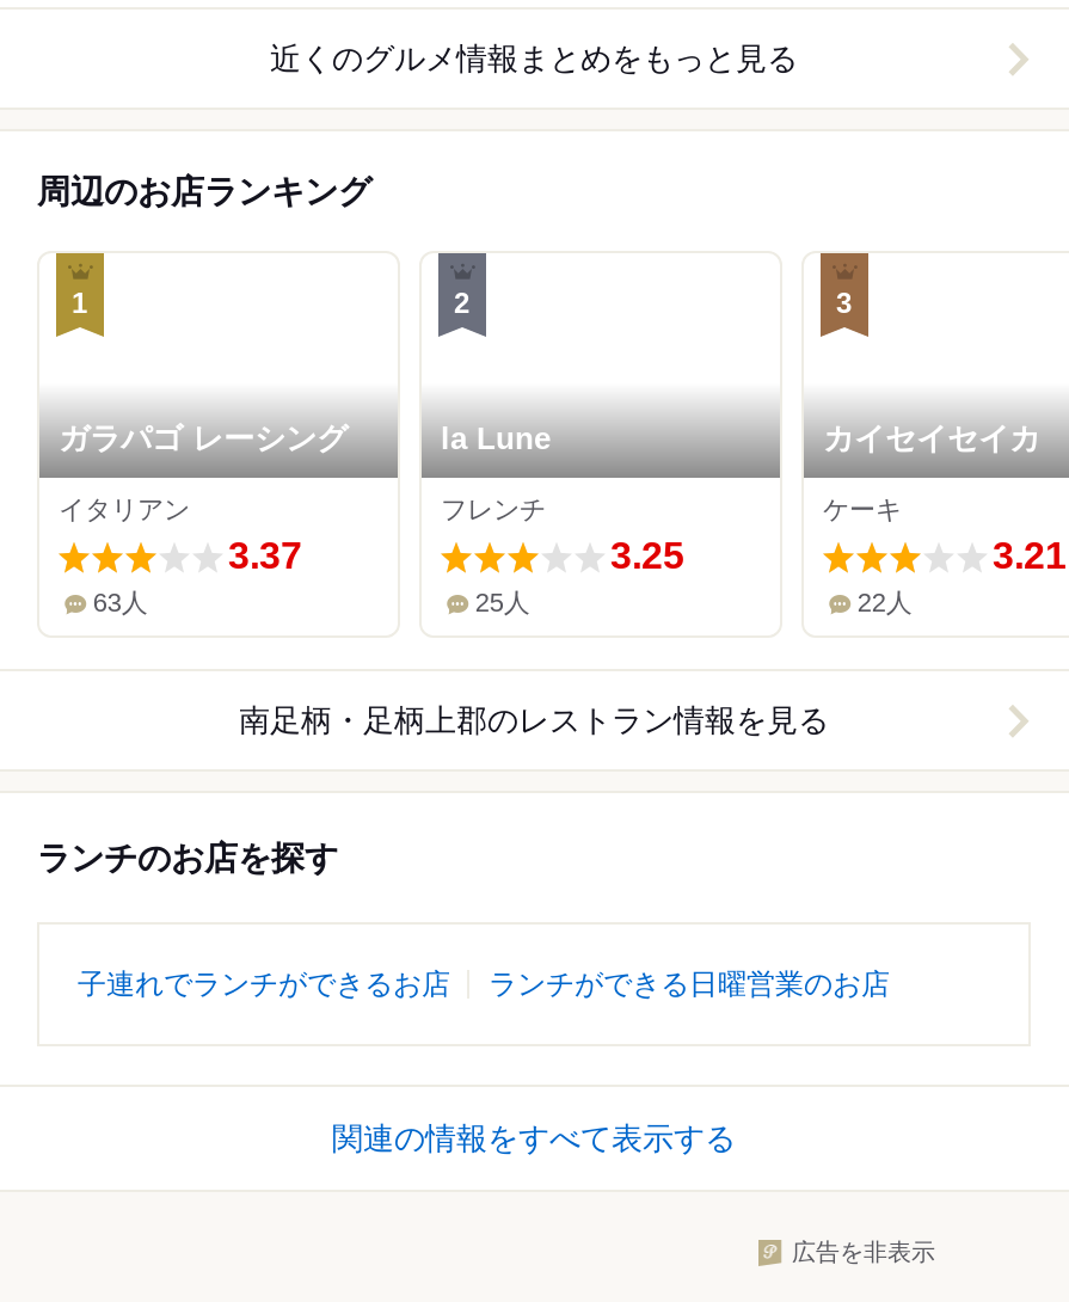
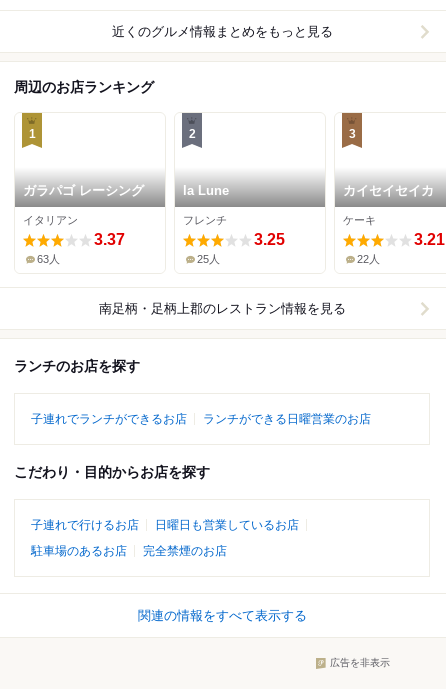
+ こだわり・目的からお店を探す
+ 子連れで行けるお店
+ 日曜日も営業しているお店
+ 駐車場のあるお店
+ 完全禁煙のお店
